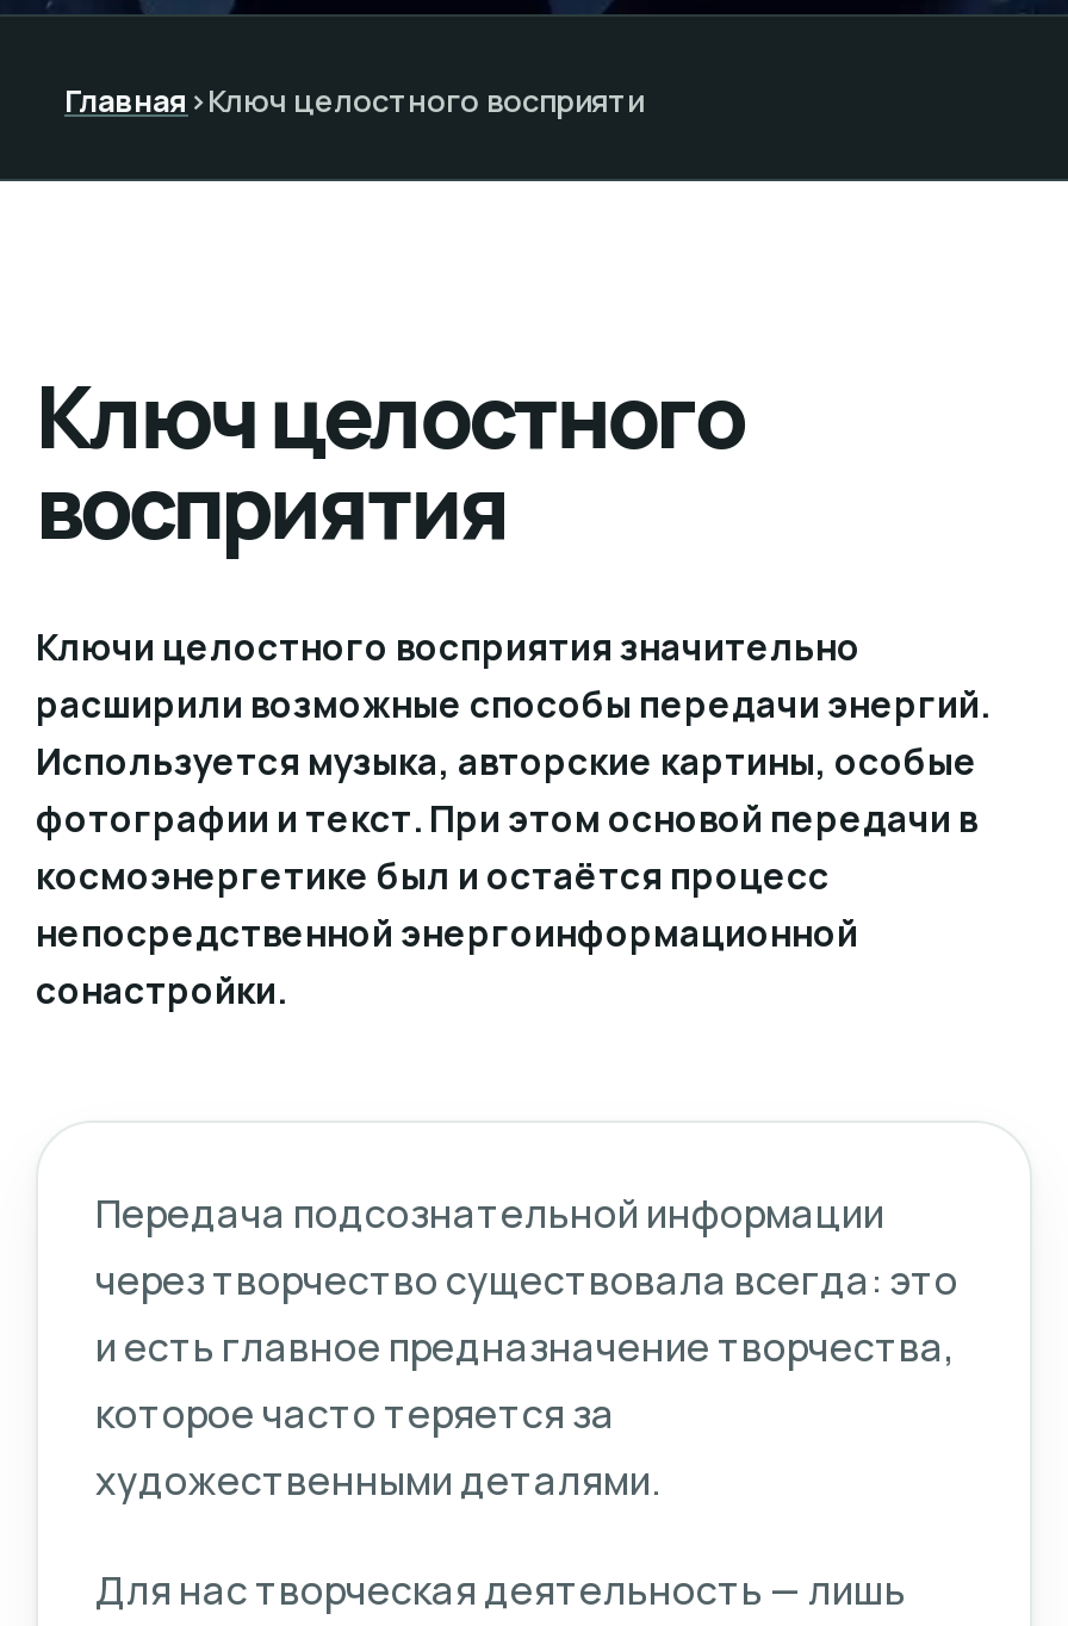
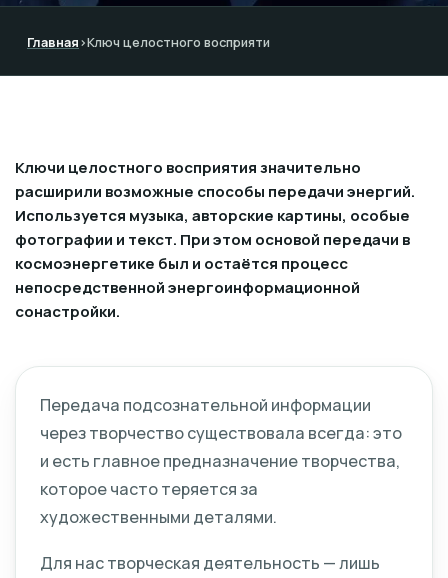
- Ключ целостного
- восприятия
